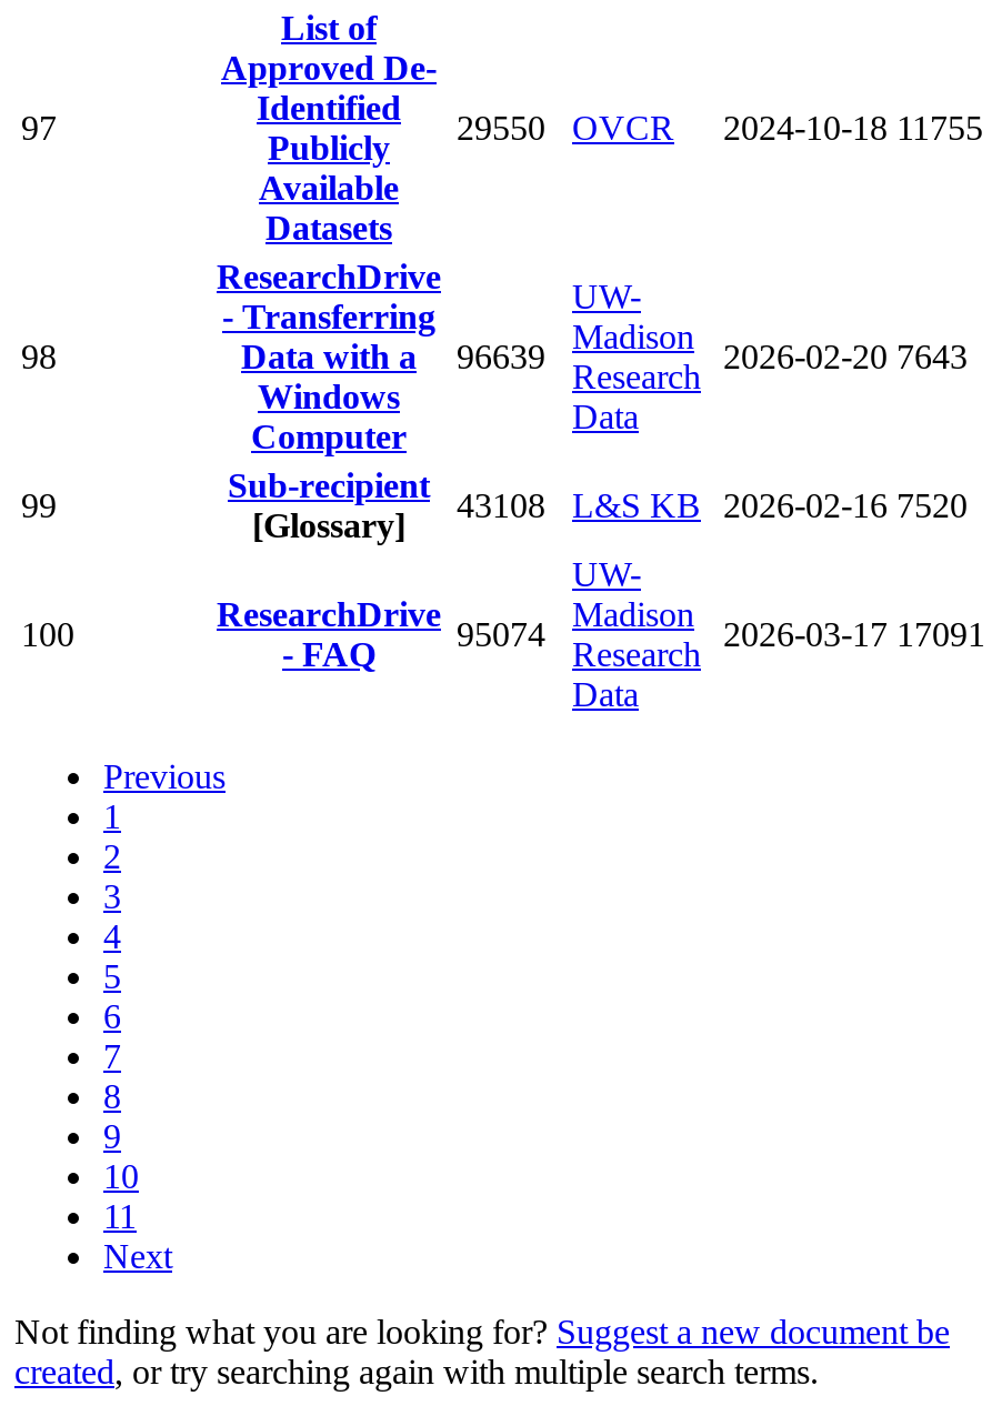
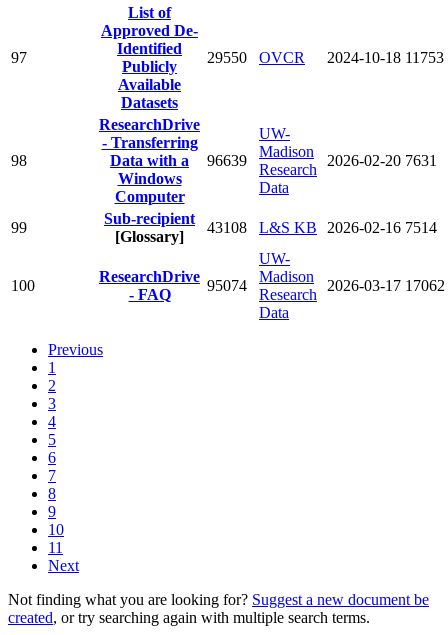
- 29550 OVCR 2024-10-18 11755
+ 29550 OVCR 2024-10-18 11753

- 2026-02-20 7643
+ 2026-02-20 7631

- 43108 L&S KB 2026-02-16 7520
+ 43108 L&S KB 2026-02-16 7514

- 2026-03-17 17091
+ 2026-03-17 17062
